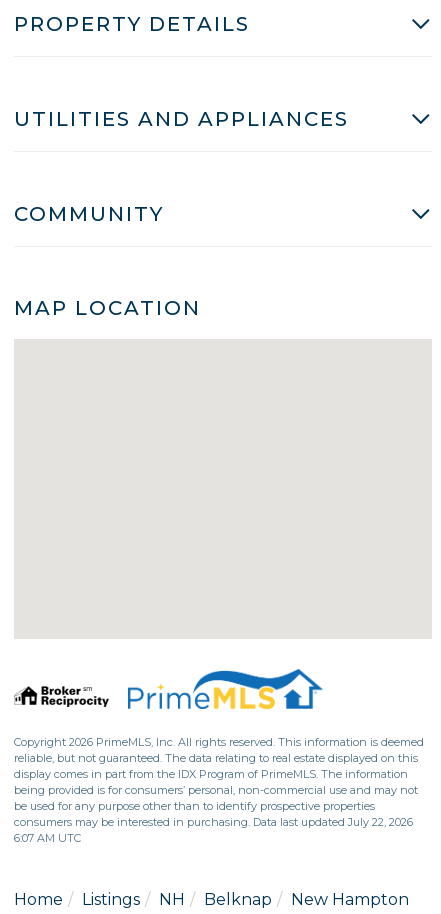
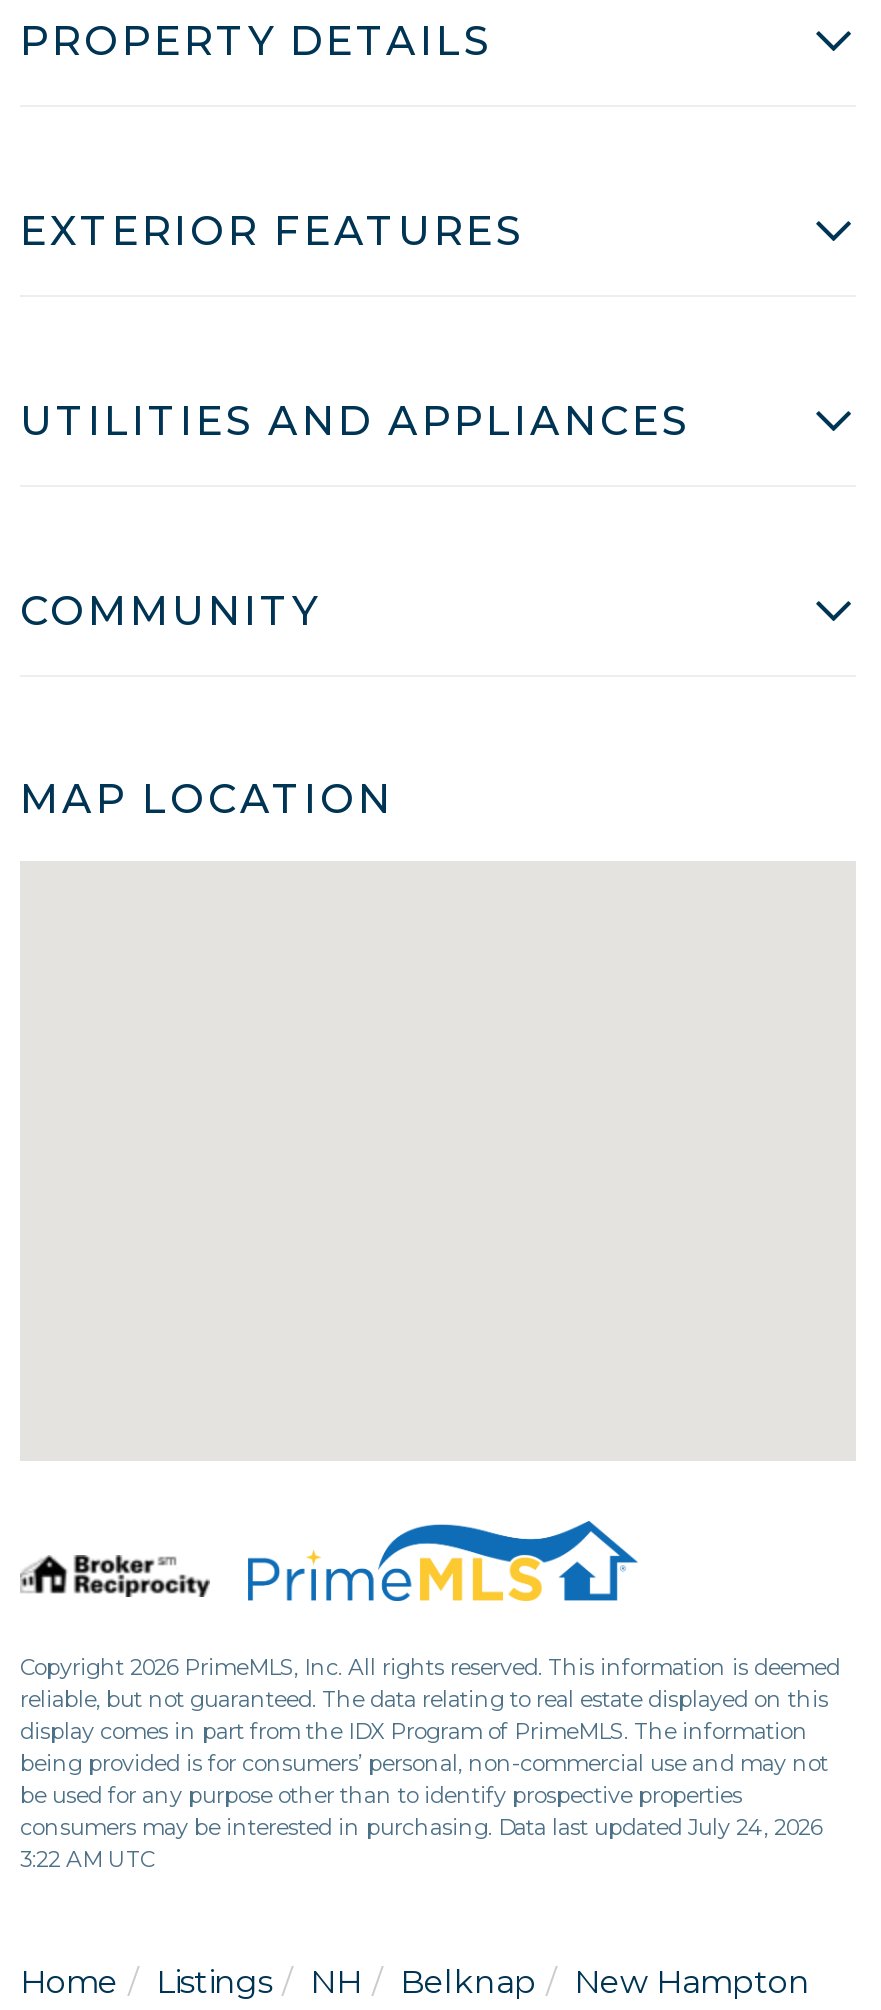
+ EXTERIOR FEATURES

- consumers may be interested in purchasing. Data last updated July 22, 2026
+ consumers may be interested in purchasing. Data last updated July 24, 2026

- 6:07 AM UTC
+ 3:22 AM UTC
